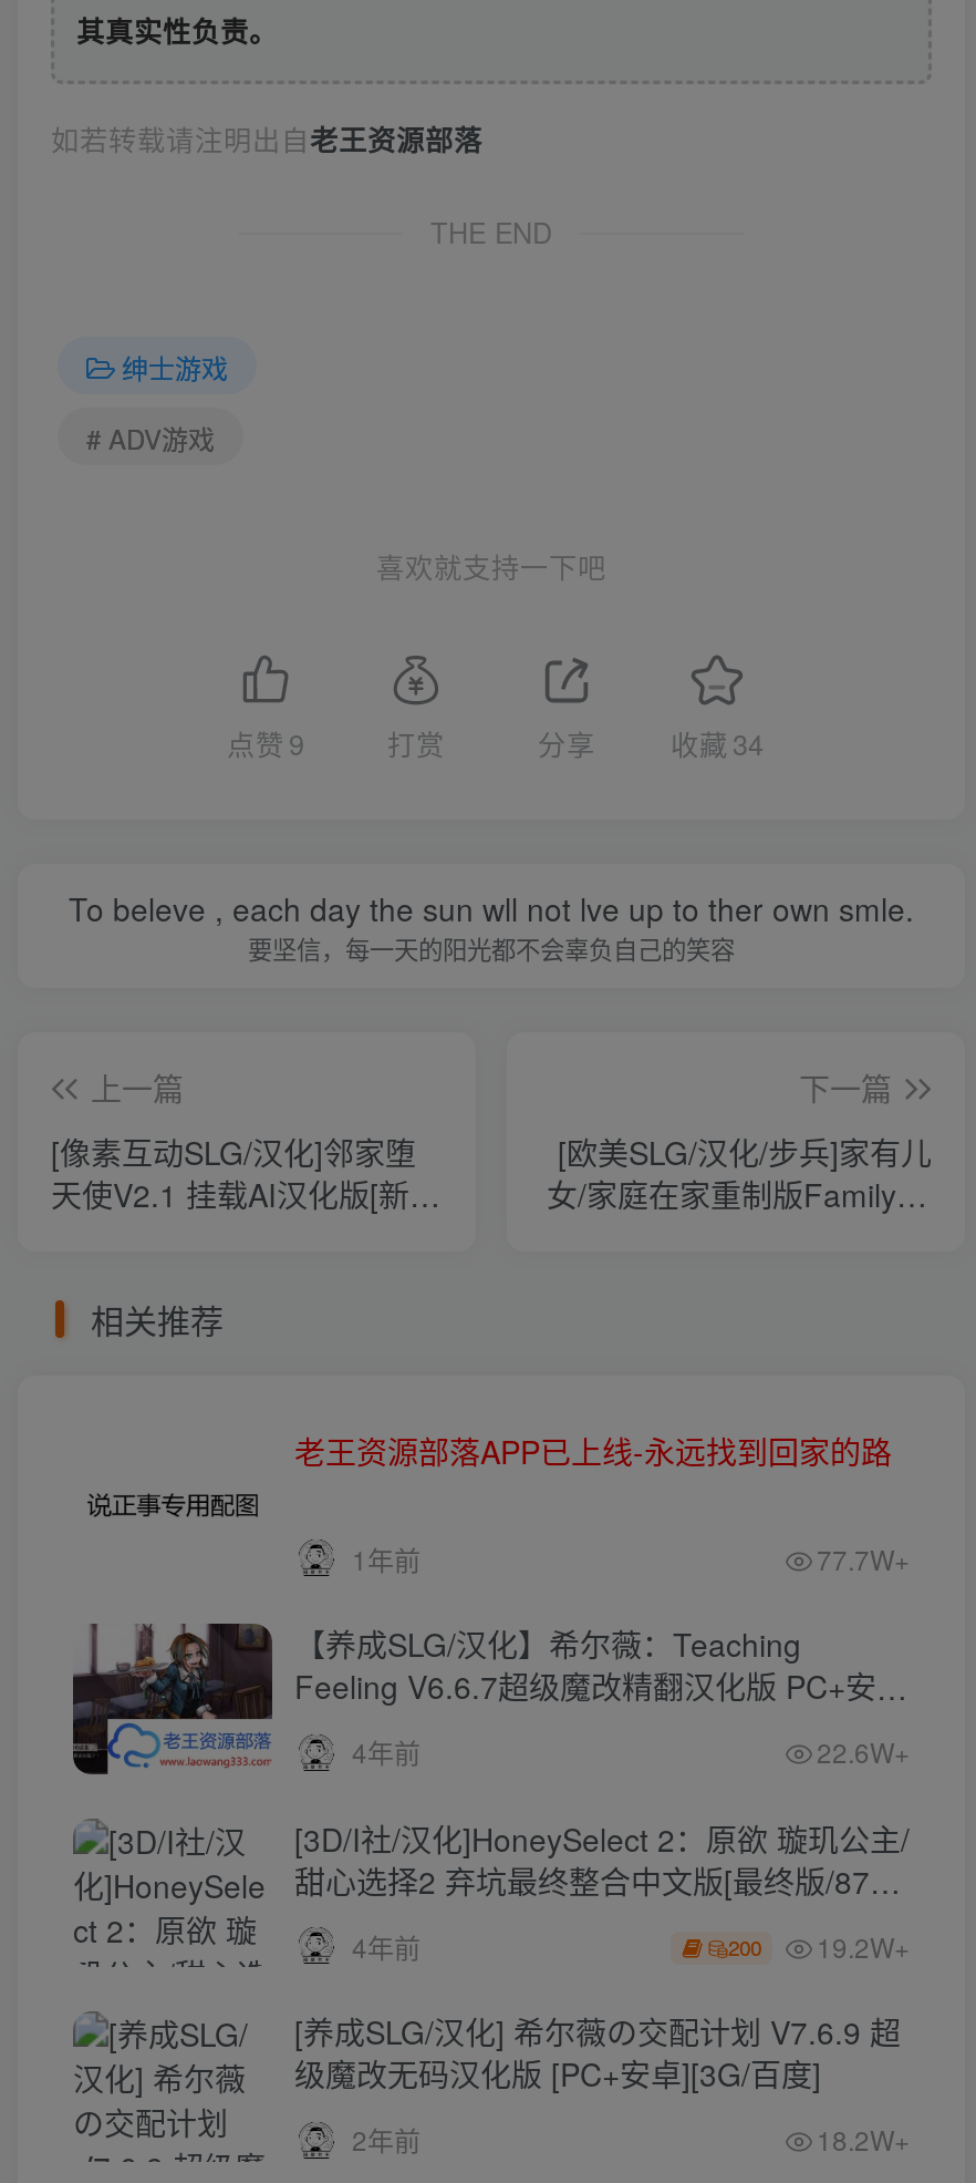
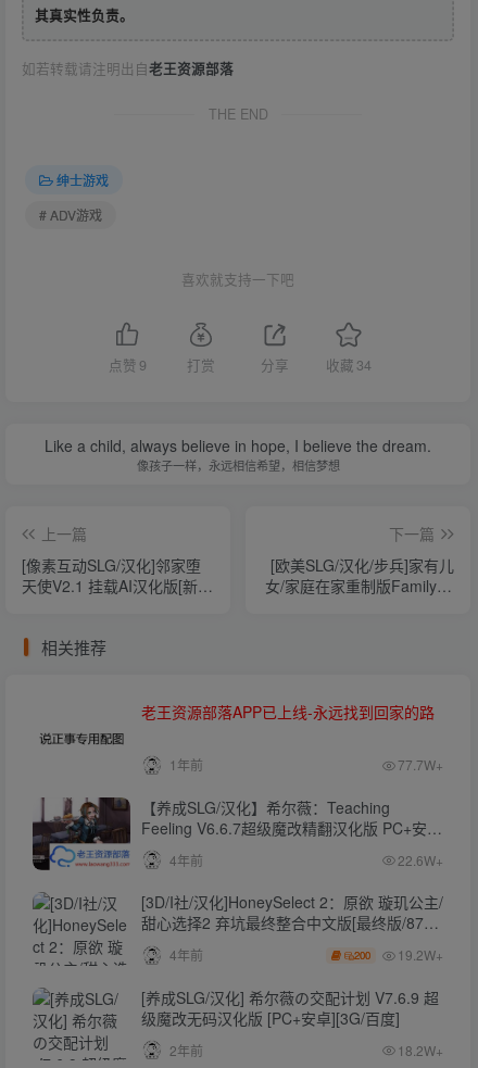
- To beleve , each day the sun wll not lve up to ther own smle.
- 要坚信，每一天的阳光都不会辜负自己的笑容
+ Like a child, always believe in hope, I believe the dream.
+ 像孩子一样，永远相信希望，相信梦想
